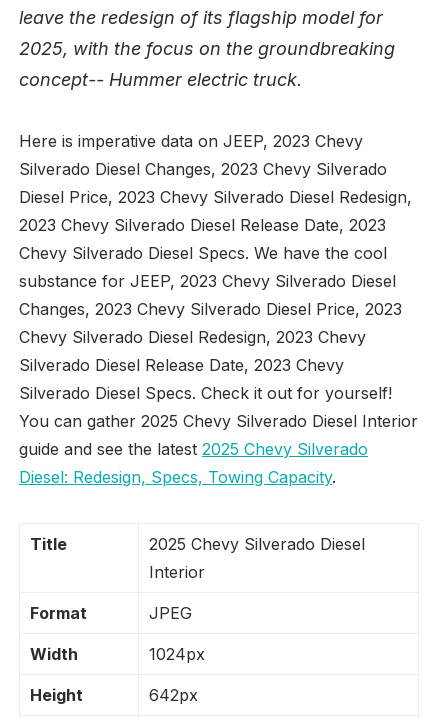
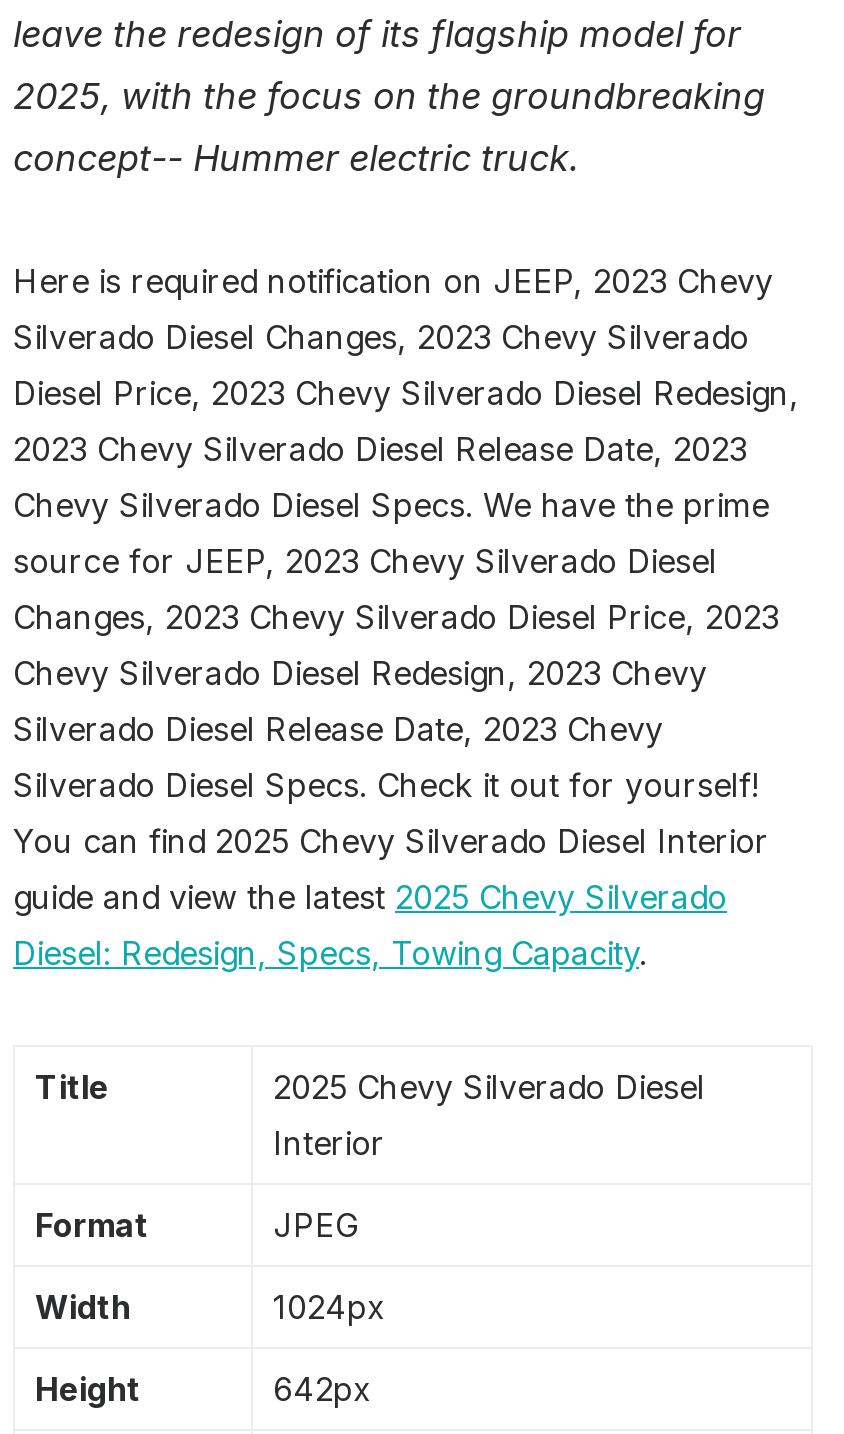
- Here is imperative data on JEEP, 2023 Chevy
+ Here is required notification on JEEP, 2023 Chevy

- Chevy Silverado Diesel Specs. We have the cool
+ Chevy Silverado Diesel Specs. We have the prime

- substance for JEEP, 2023 Chevy Silverado Diesel
+ source for JEEP, 2023 Chevy Silverado Diesel

- You can gather 2025 Chevy Silverado Diesel Interior
+ You can find 2025 Chevy Silverado Diesel Interior

- guide and see the latest 2025 Chevy Silverado
+ guide and view the latest 2025 Chevy Silverado
